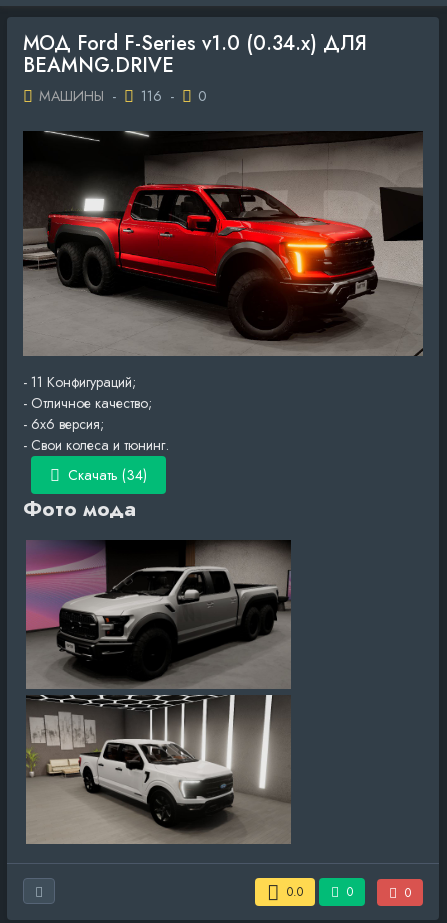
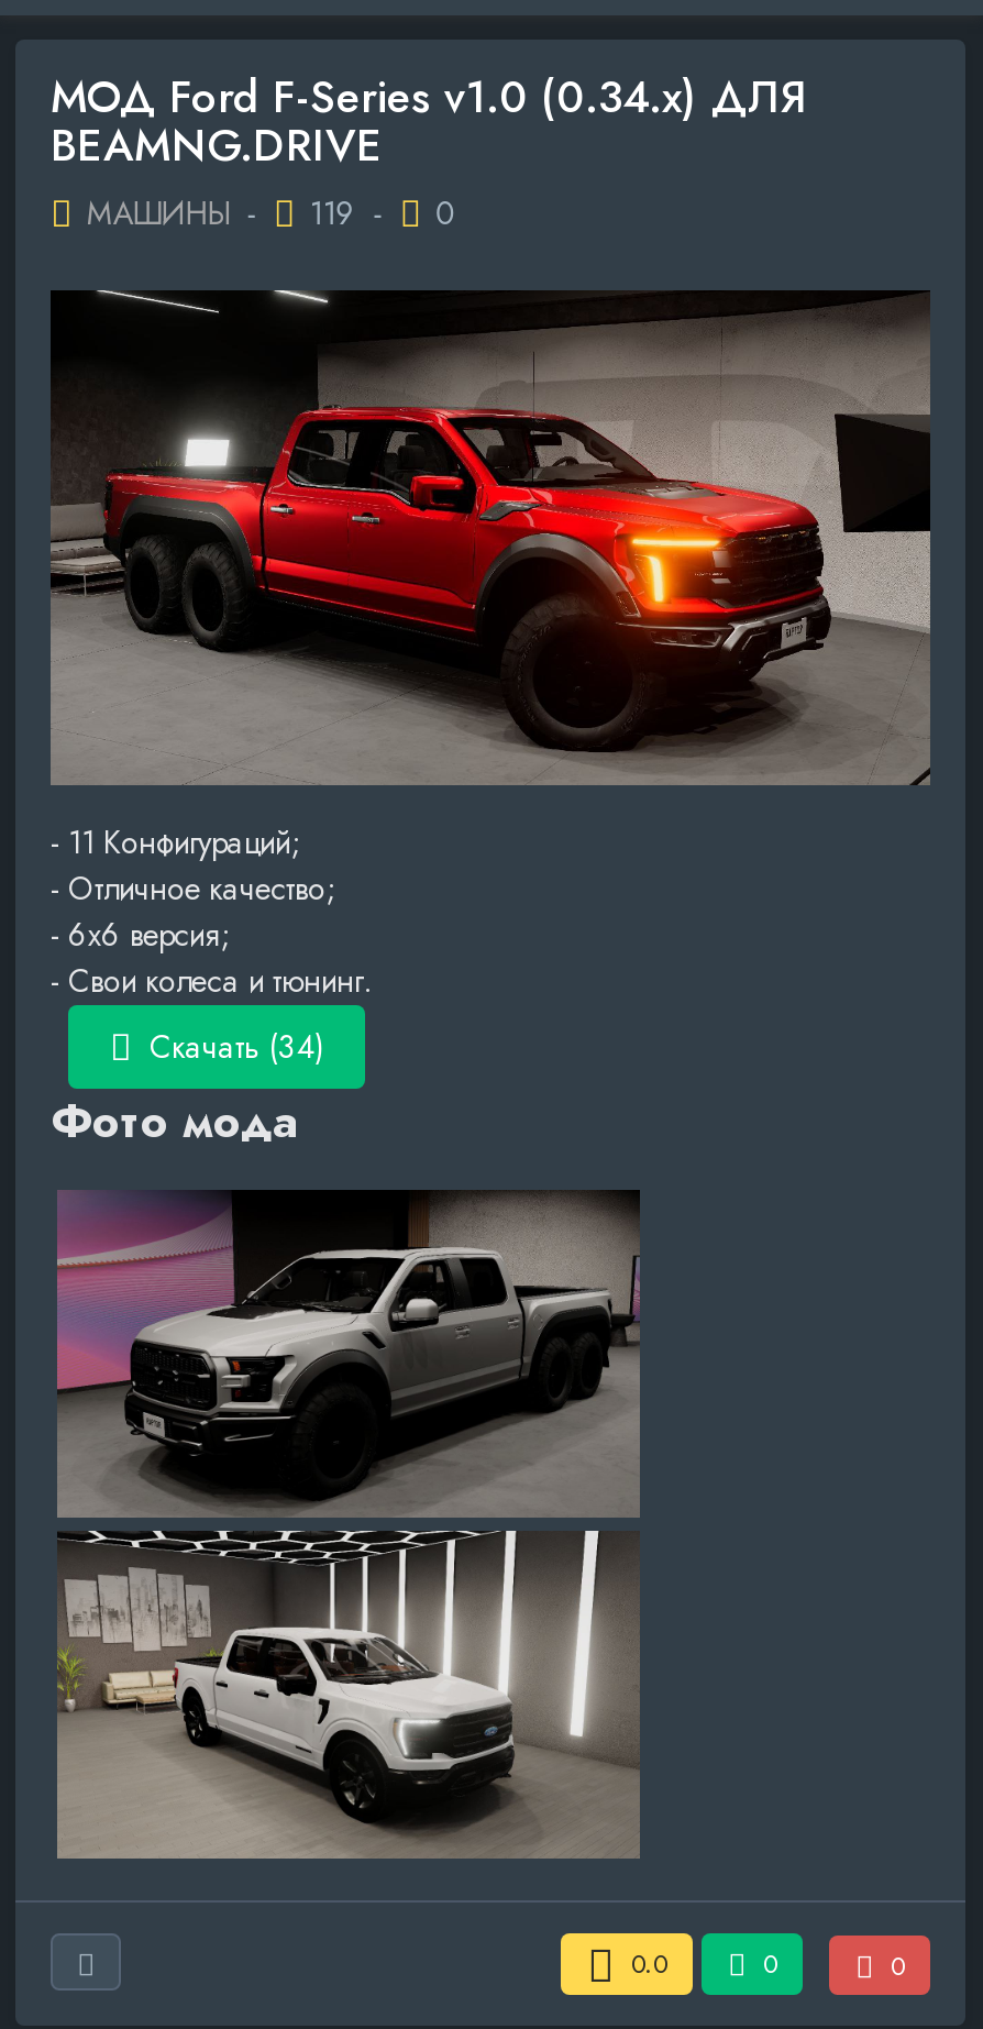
- МАШИНЫ - 116 - 0
+ МАШИНЫ - 119 - 0
